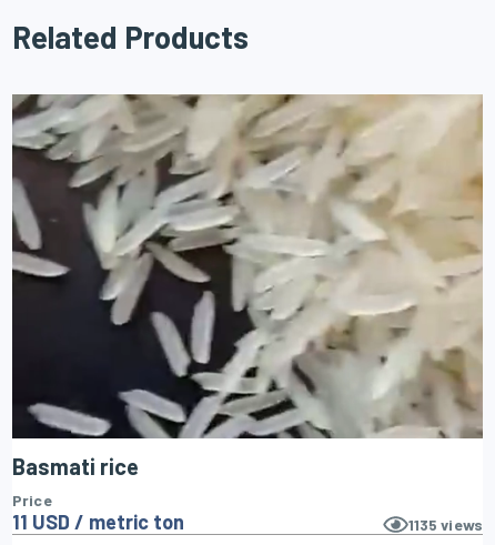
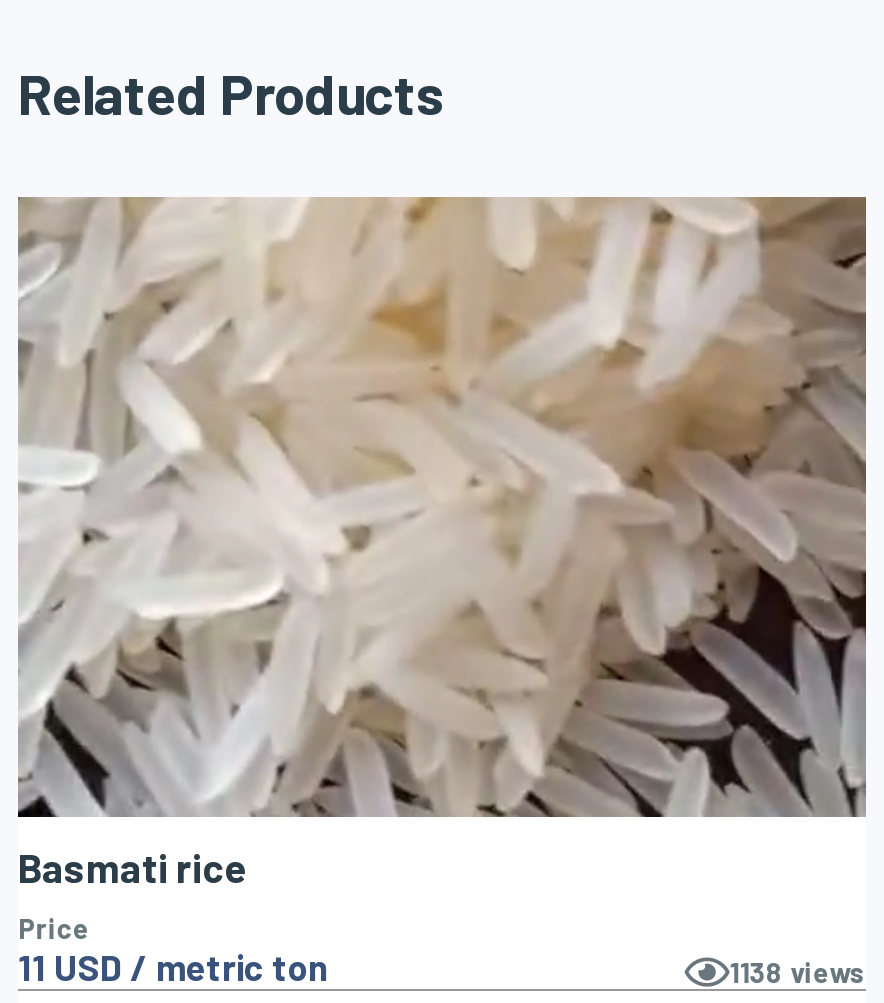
- [image]
+ [image]

- 1135 views
+ 1138 views
